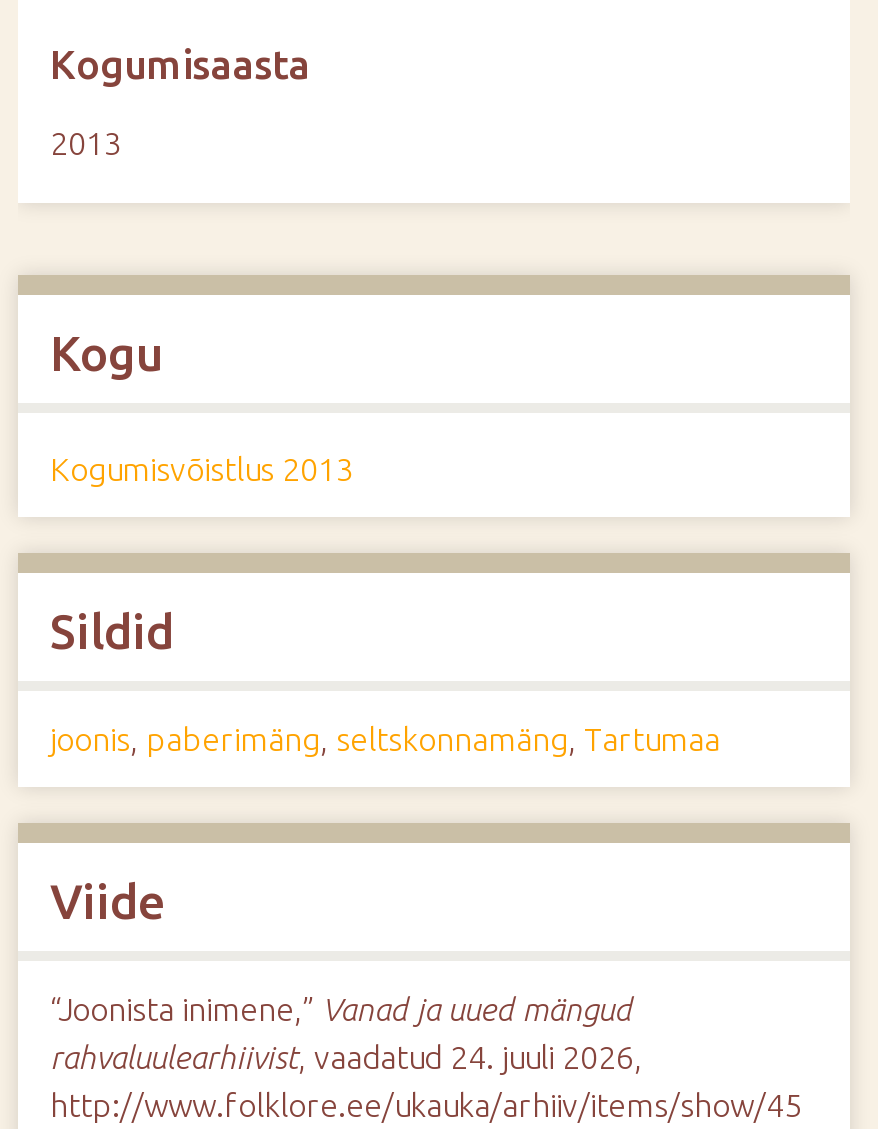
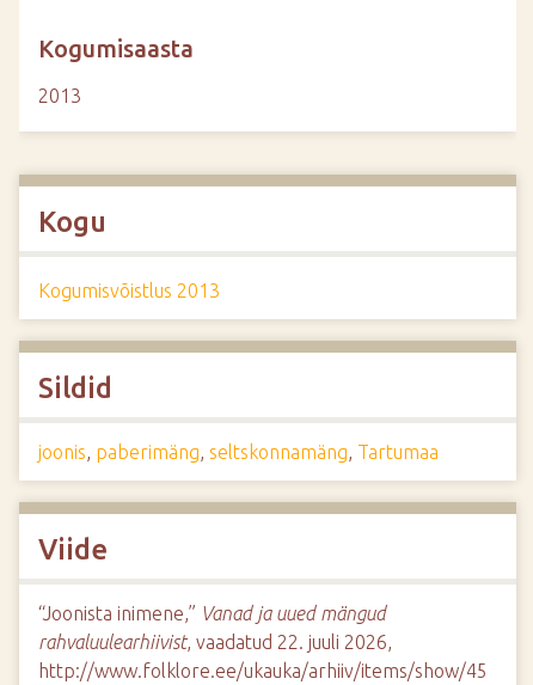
- rahvaluulearhiivist, vaadatud 24. juuli 2026,
+ rahvaluulearhiivist, vaadatud 22. juuli 2026,
